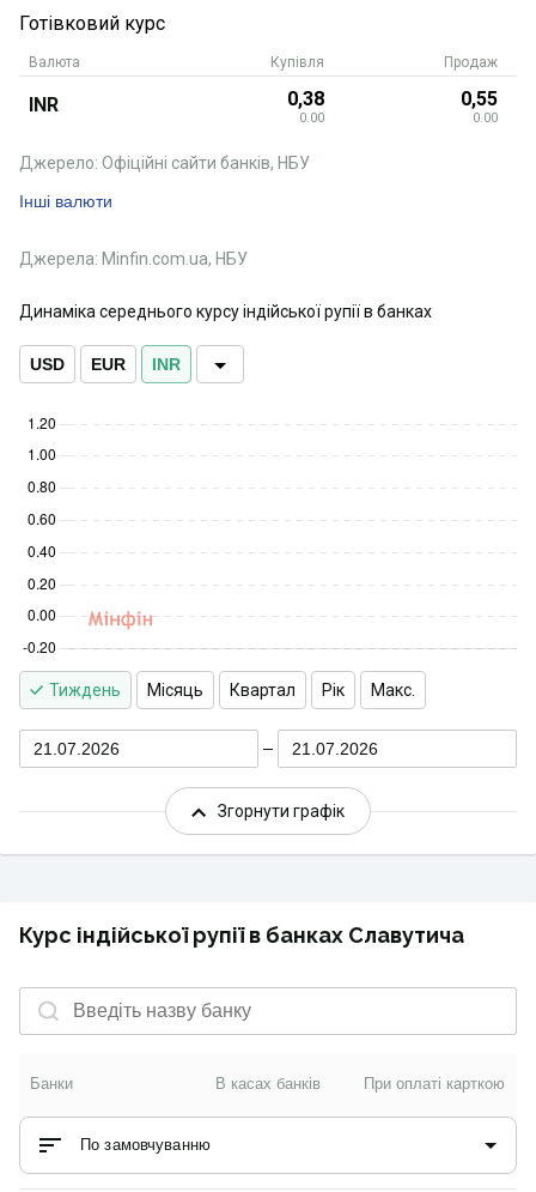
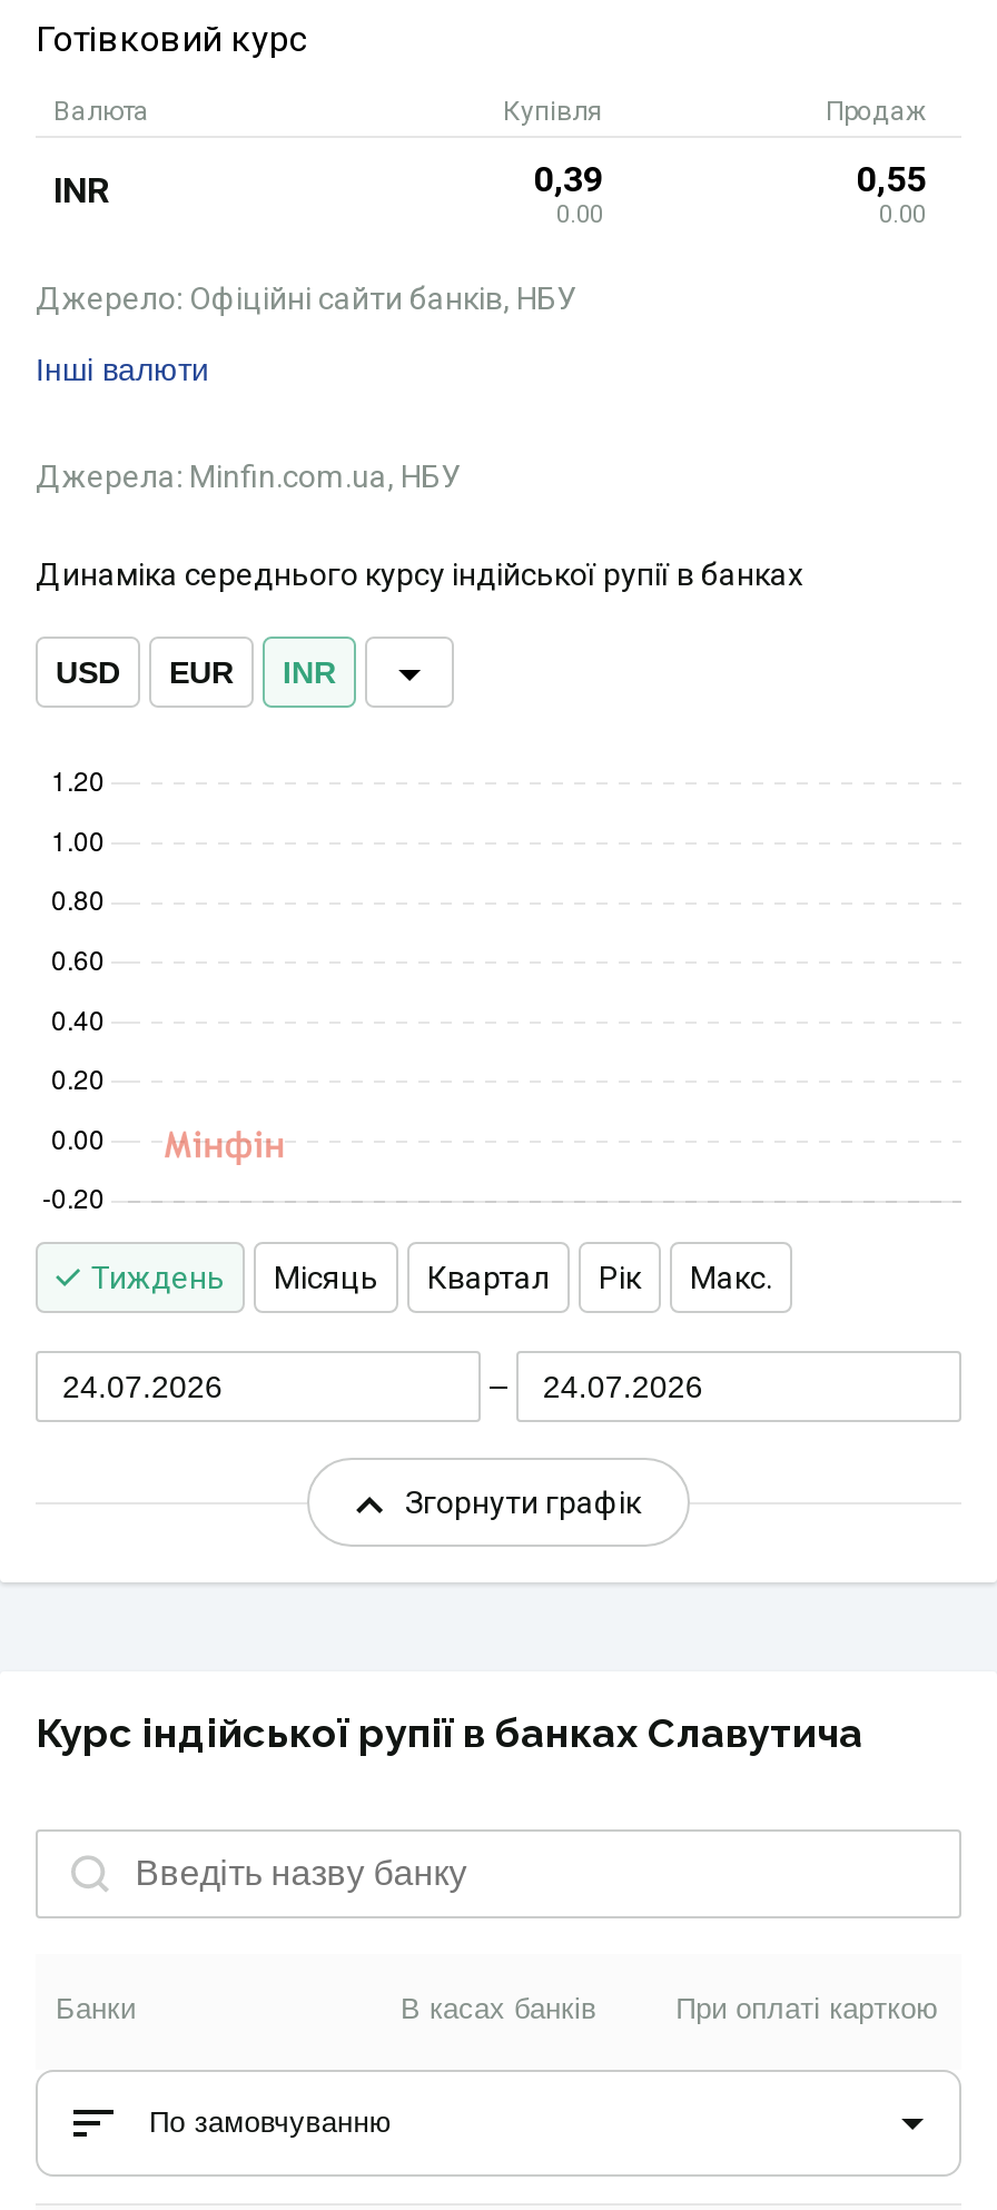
- 0,38
+ 0,39

- 21.07.2026
+ 24.07.2026

- 21.07.2026
+ 24.07.2026
